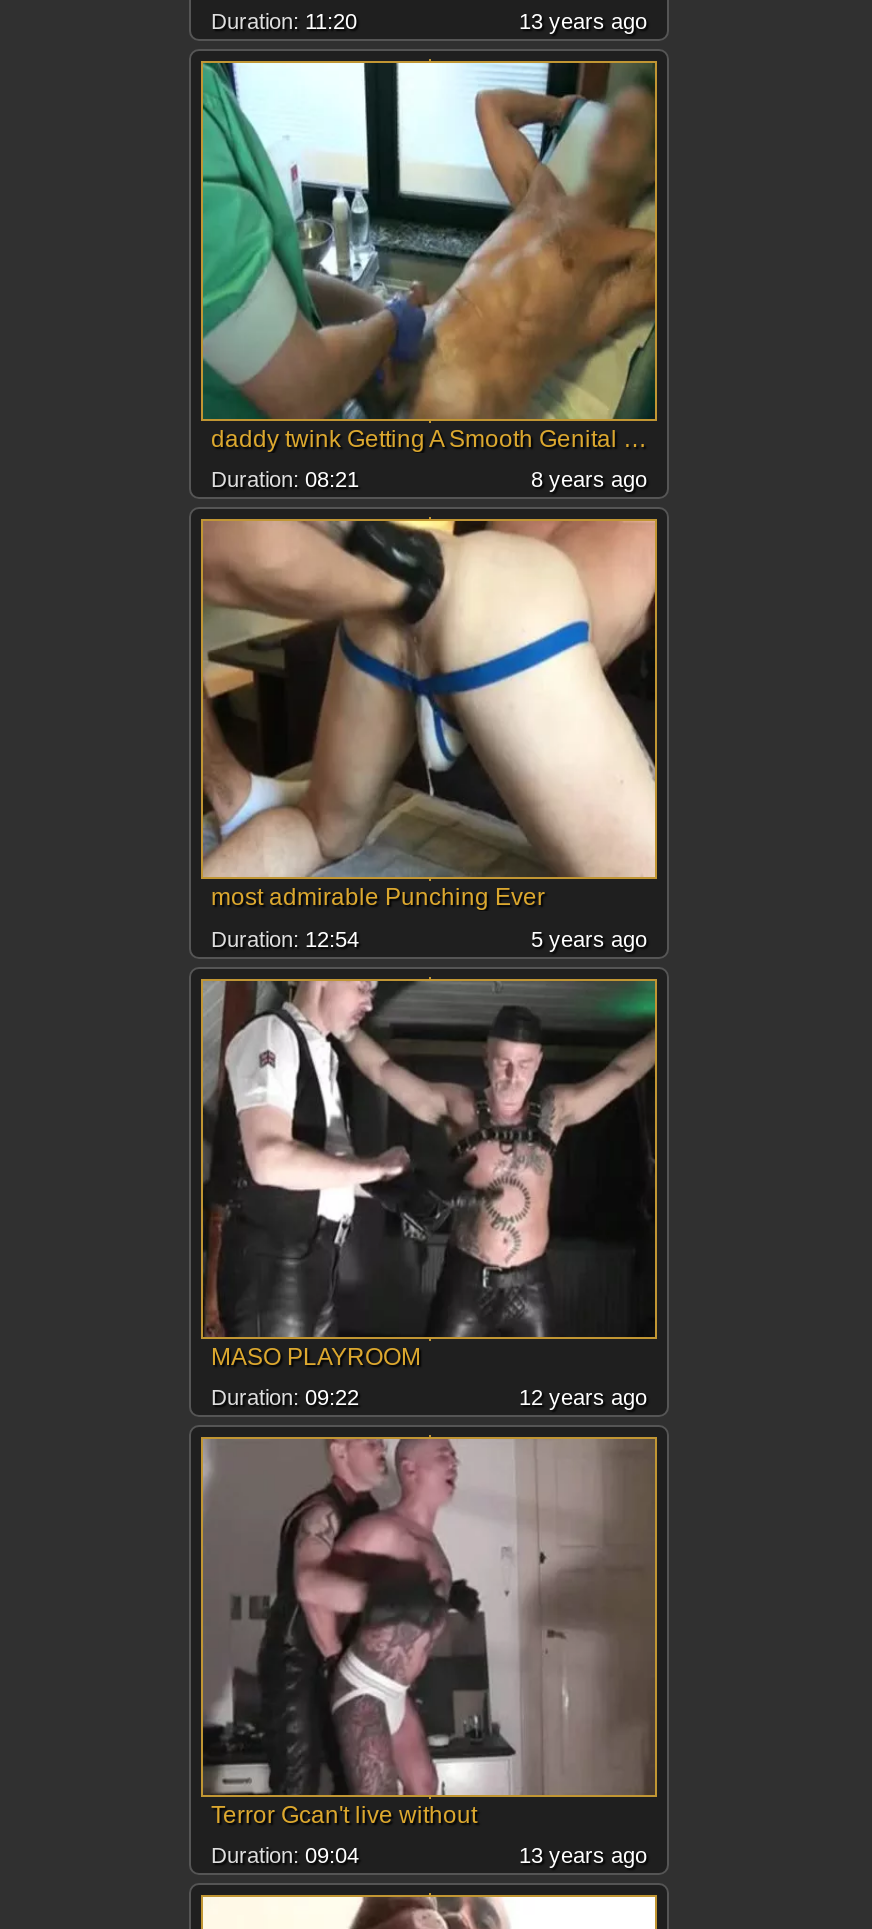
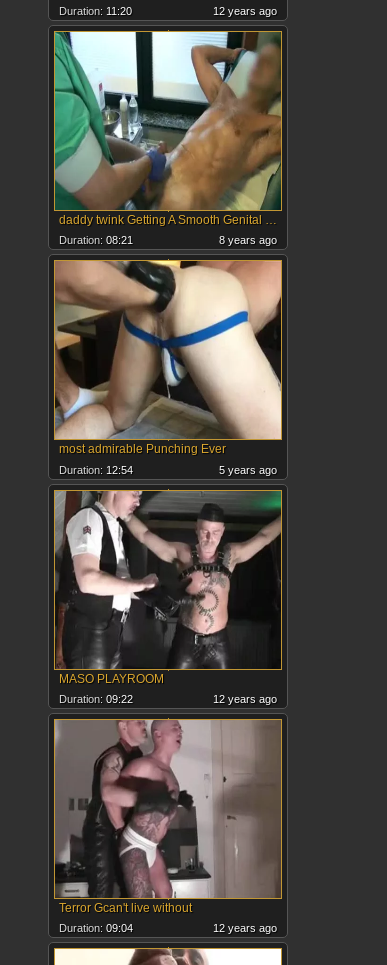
- 13 years ago
+ 12 years ago

- 13 years ago
+ 12 years ago
